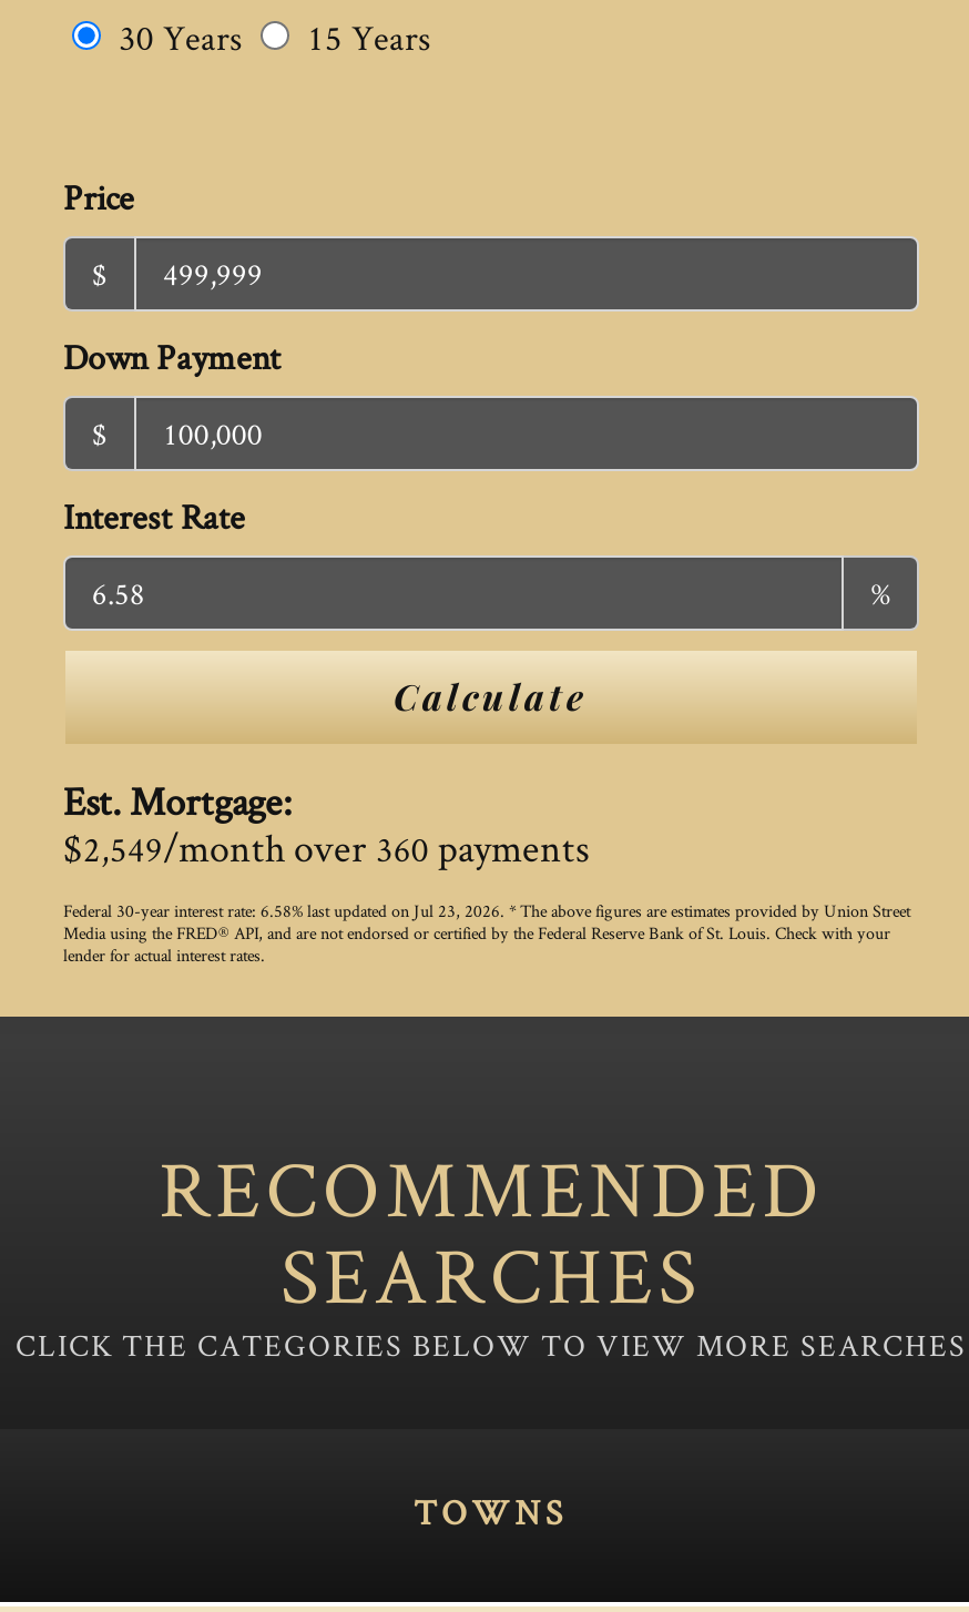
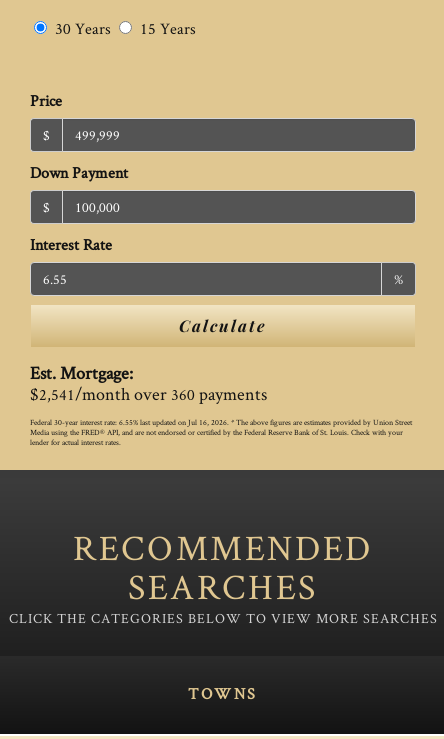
- $2,549/month over 360 payments
+ $2,541/month over 360 payments

- Federal 30-year interest rate: 6.58% last updated on Jul 23, 2026. * The above figures are estimates provided by Union Street
+ Federal 30-year interest rate: 6.55% last updated on Jul 16, 2026. * The above figures are estimates provided by Union Street
